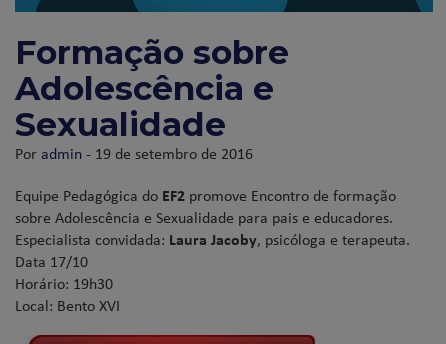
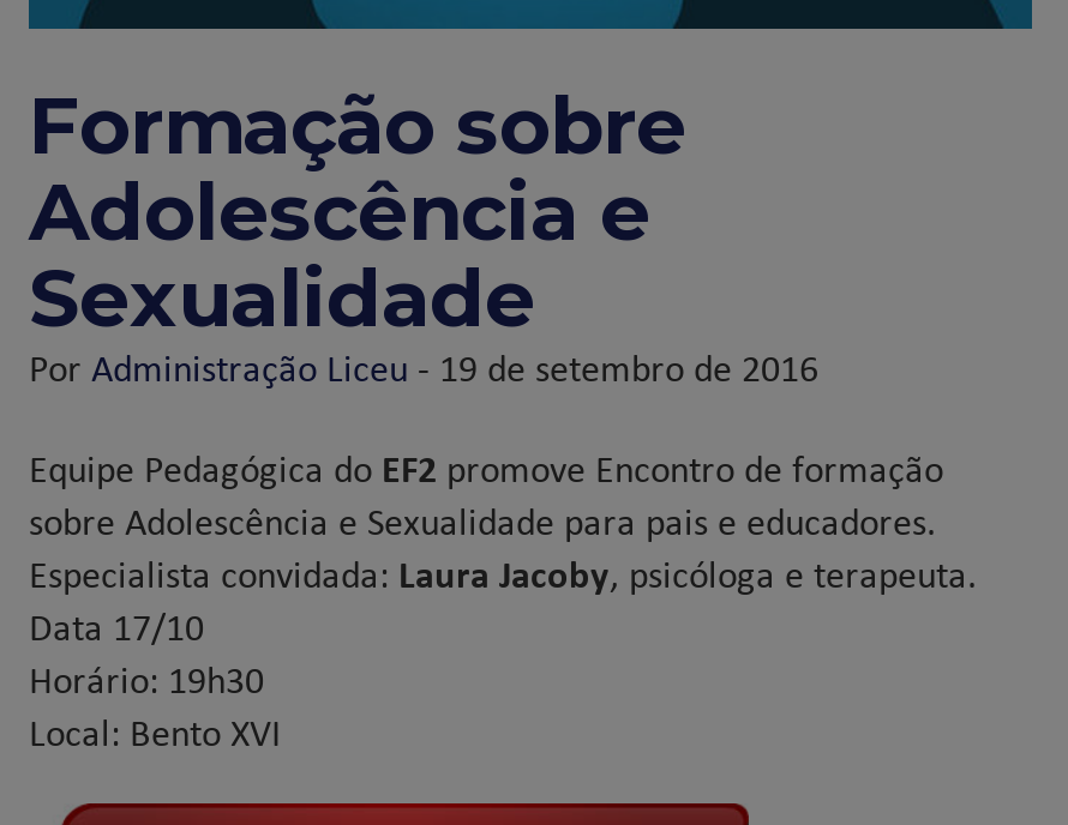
- Por admin - 19 de setembro de 2016
+ Por Administração Liceu - 19 de setembro de 2016
